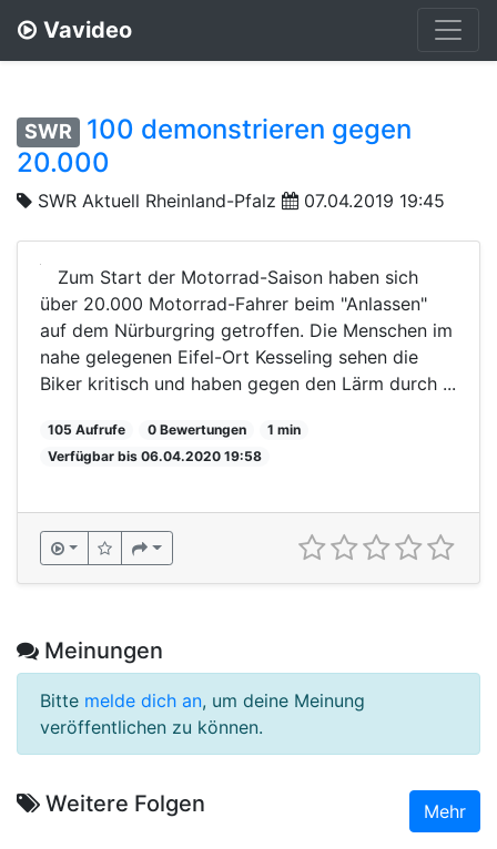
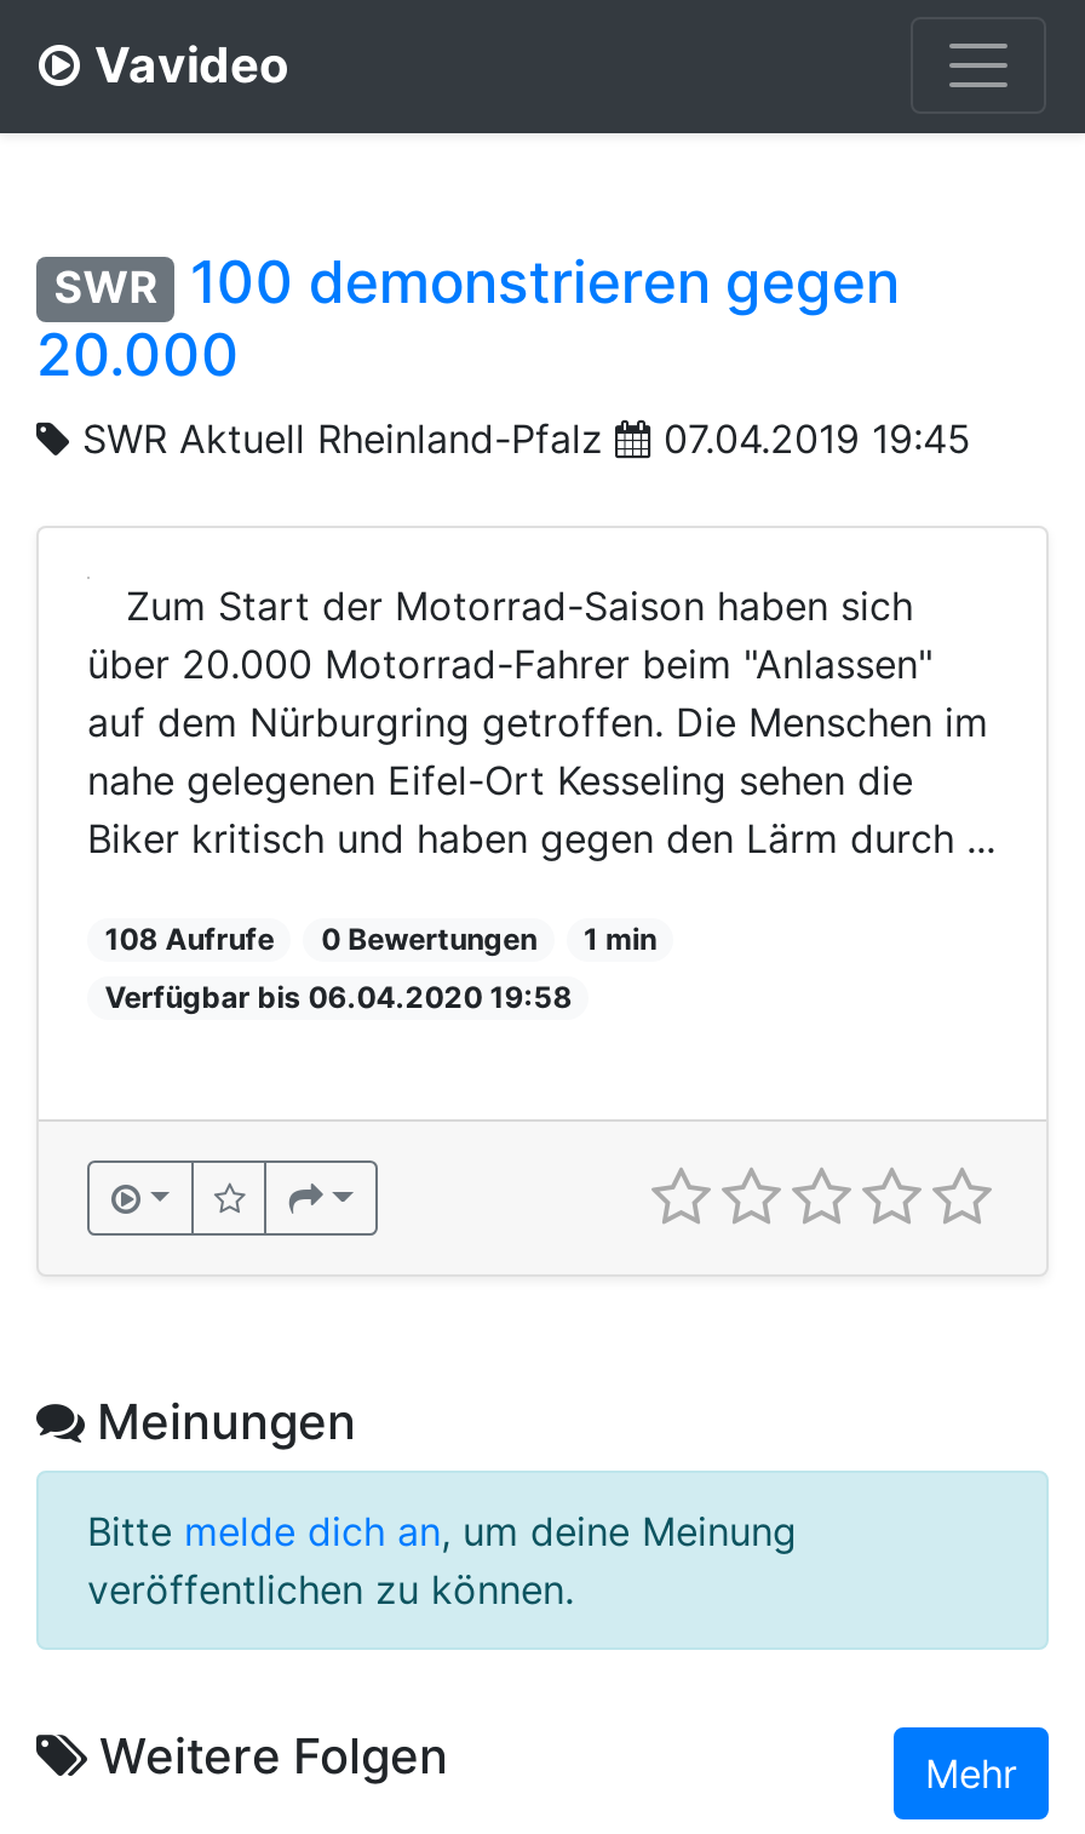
- 105 Aufrufe
+ 108 Aufrufe
